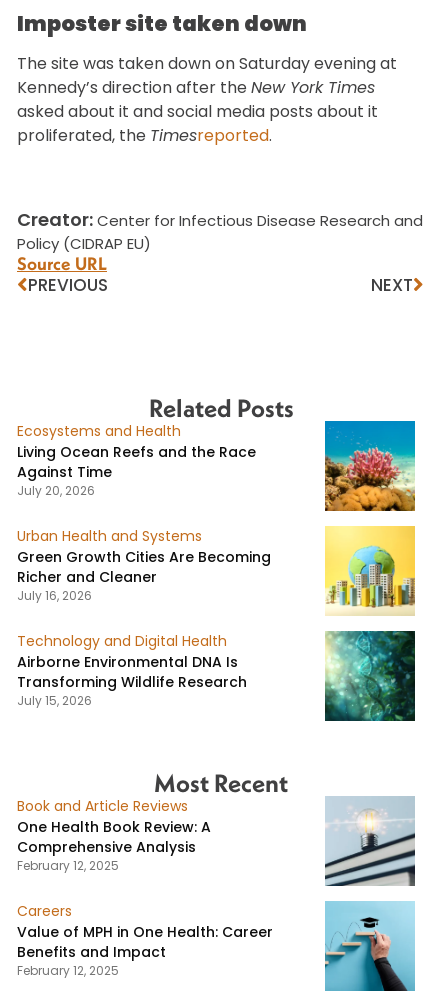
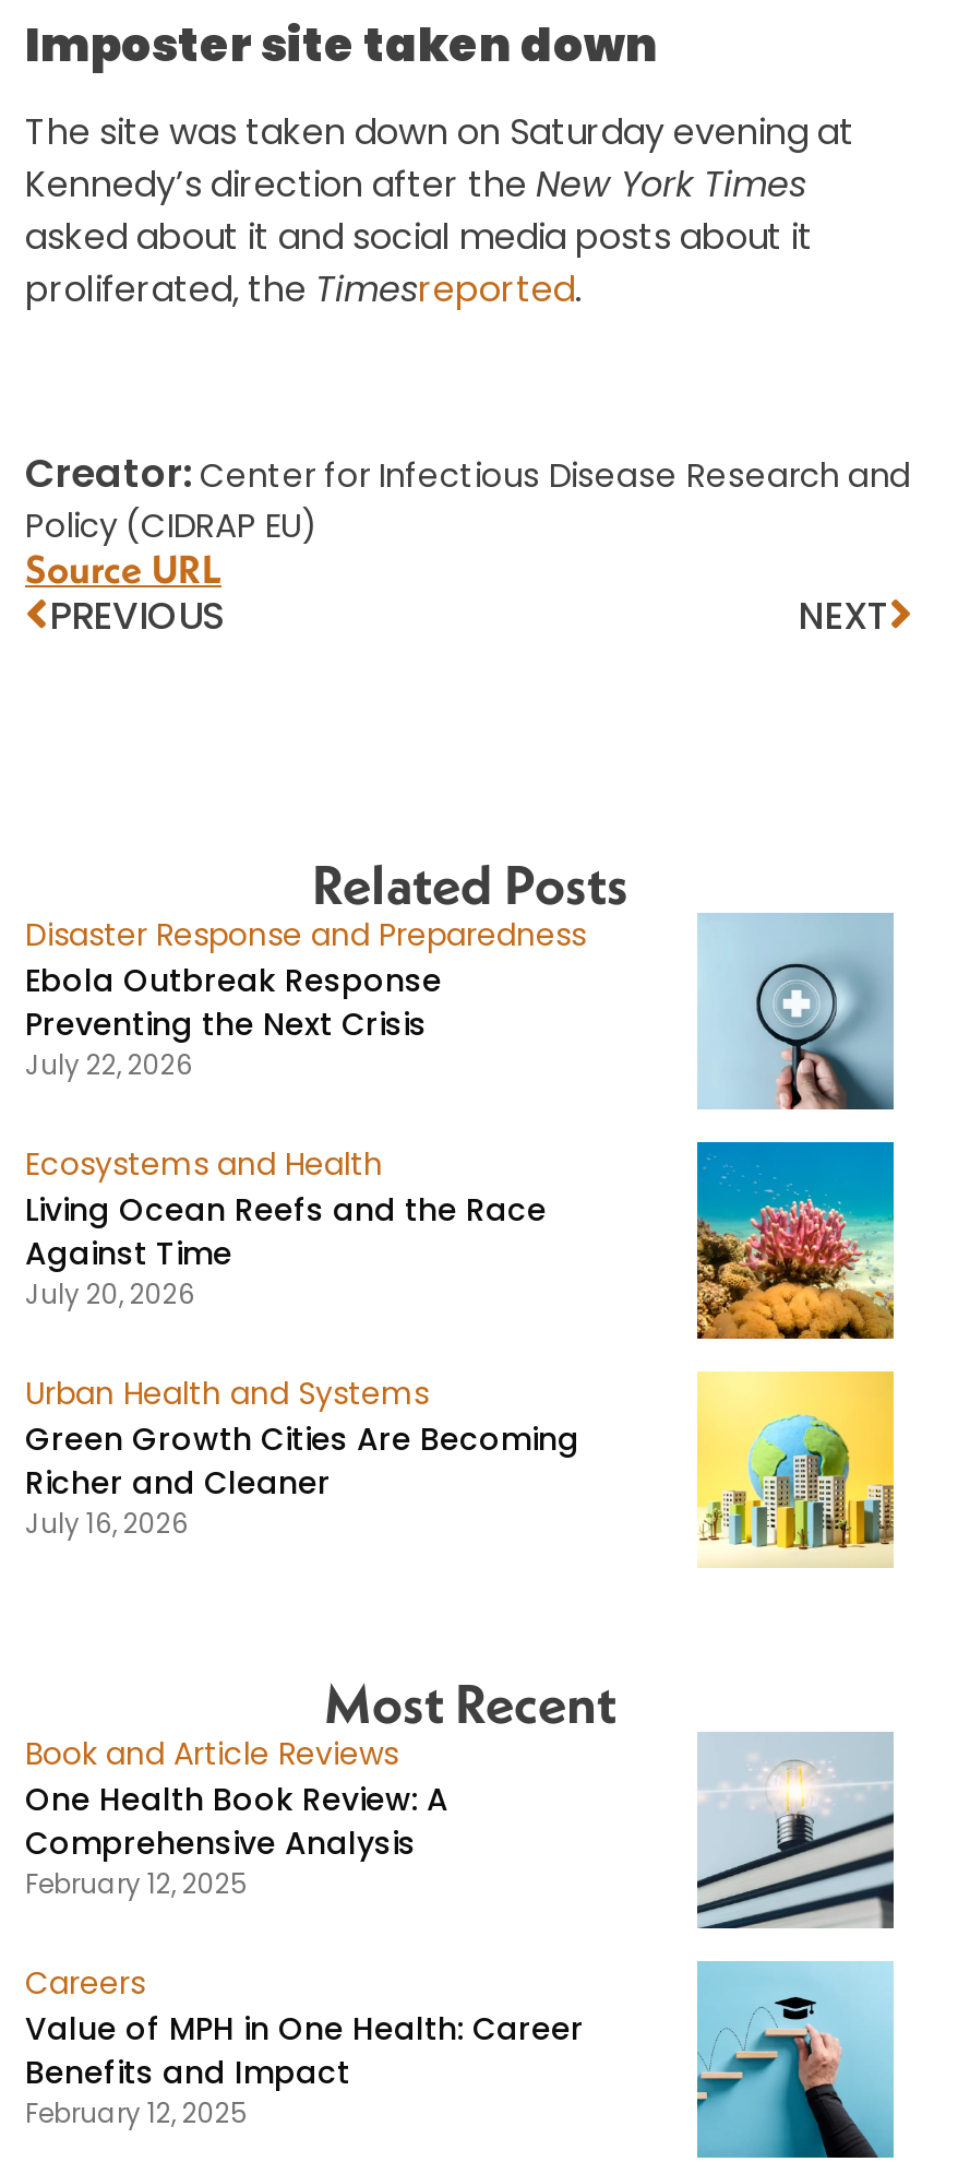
+ Disaster Response and Preparedness
+ Ebola Outbreak Response
+ Preventing the Next Crisis
+ July 22, 2026

moved down: Ecosystems and Health | Living Ocean Reefs and the Race | Against Time | July 20, 2026 | Urban Health and Systems | Green Growth Cities Are Becoming | Richer and Cleaner | July 16, 2026

+ [image]

- Technology and Digital Health
- Airborne Environmental DNA Is
- Transforming Wildlife Research
- July 15, 2026

- [image]
